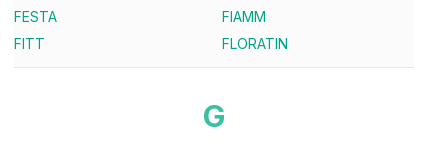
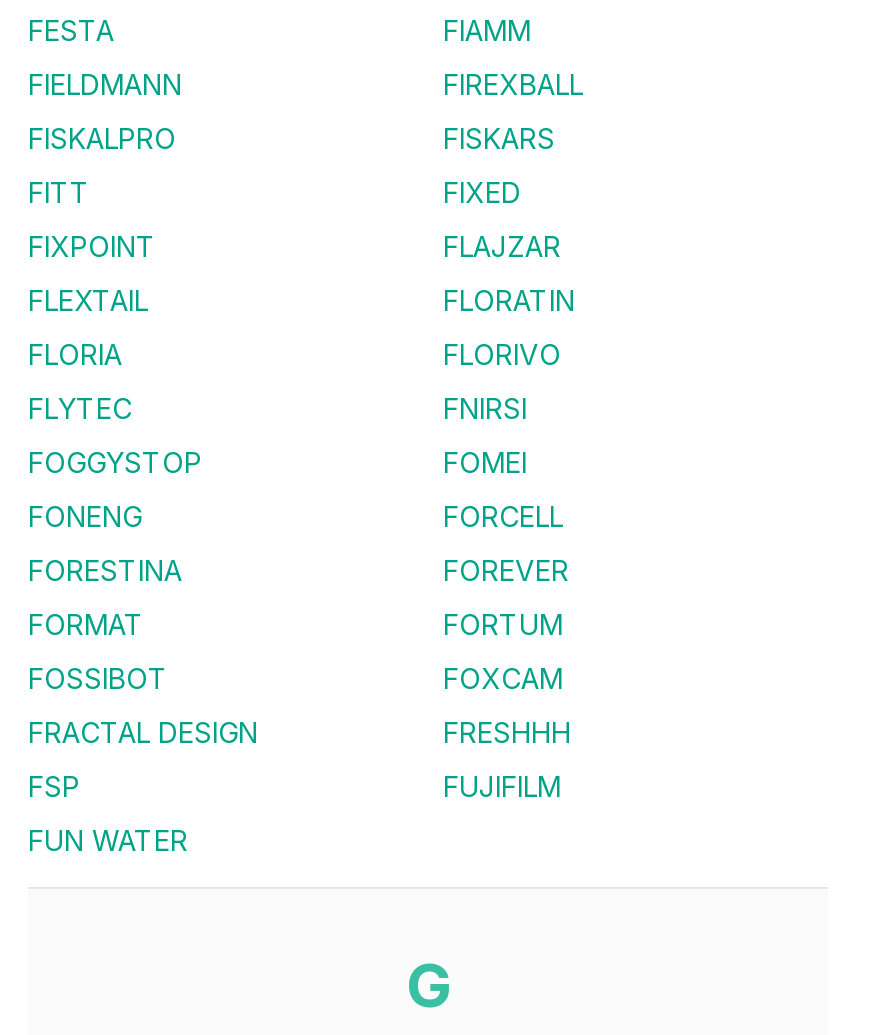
+ FIELDMANN
+ FIREXBALL
+ FISKALPRO
+ FISKARS

+ FIXED
+ FIXPOINT
+ FLAJZAR
+ FLEXTAIL

+ FLORIA
+ FLORIVO
+ FLYTEC
+ FNIRSI
+ FOGGYSTOP
+ FOMEI
+ FONENG
+ FORCELL
+ FORESTINA
+ FOREVER
+ FORMAT
+ FORTUM
+ FOSSIBOT
+ FOXCAM
+ FRACTAL DESIGN
+ FRESHHH
+ FSP
+ FUJIFILM
+ FUN WATER
